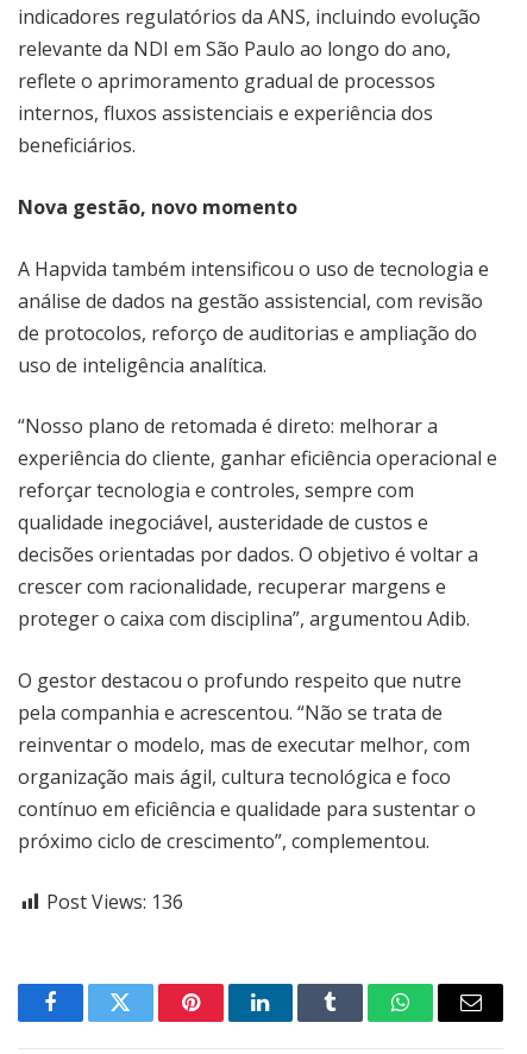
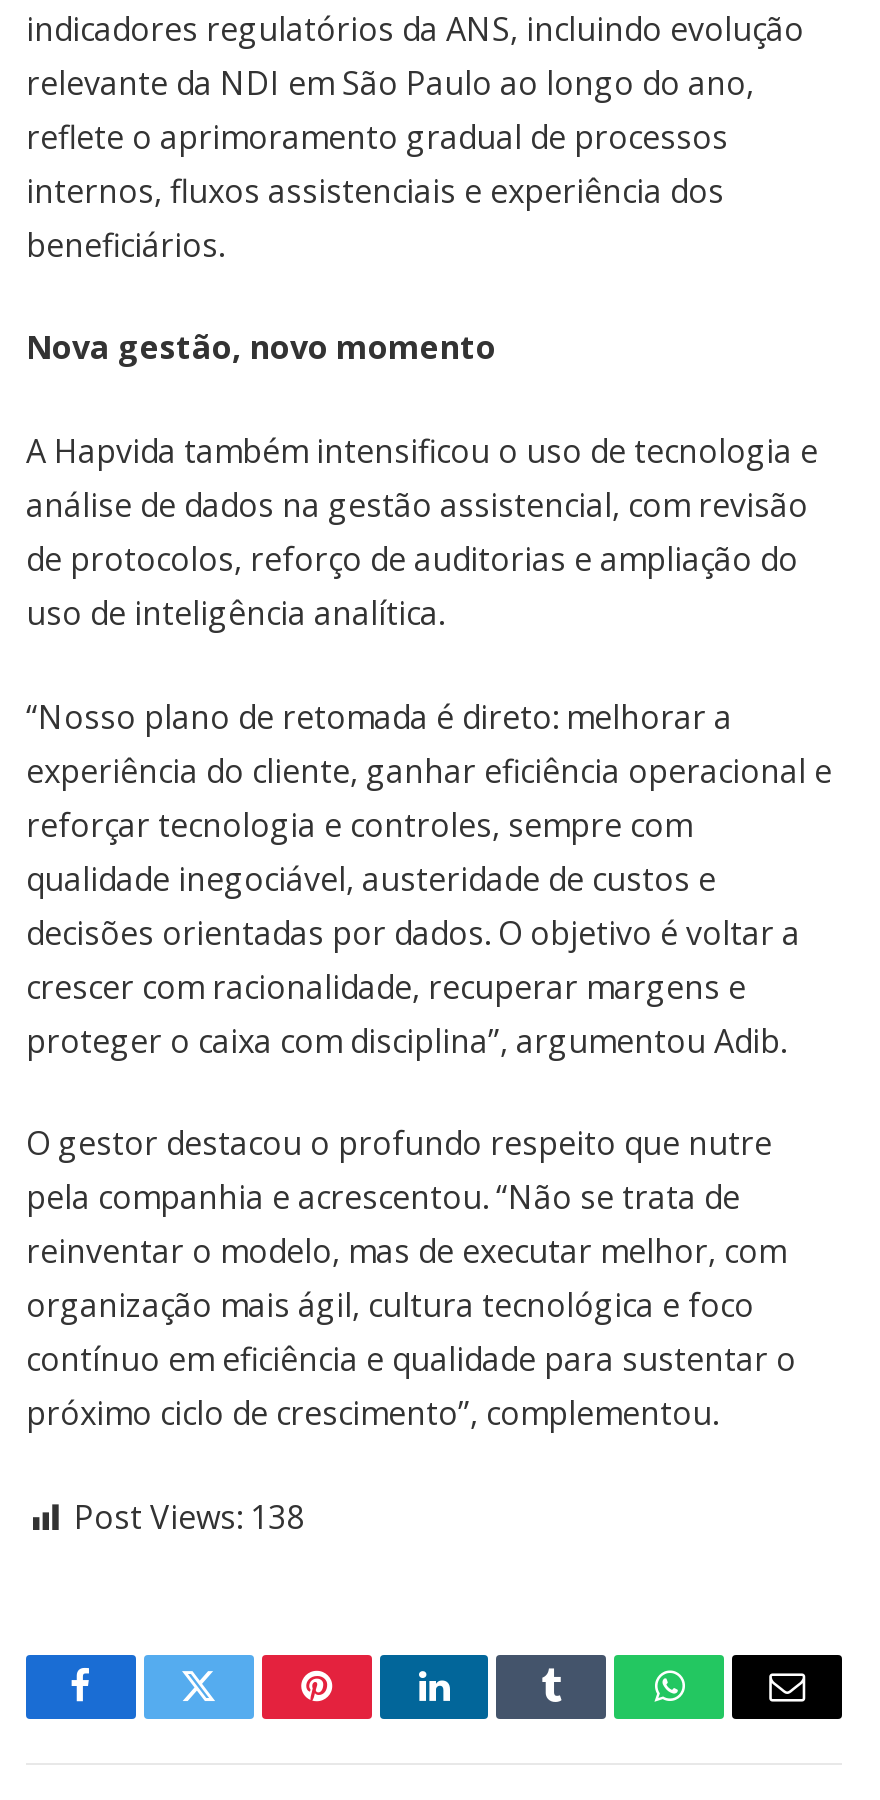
- Post Views: 136
+ Post Views: 138
